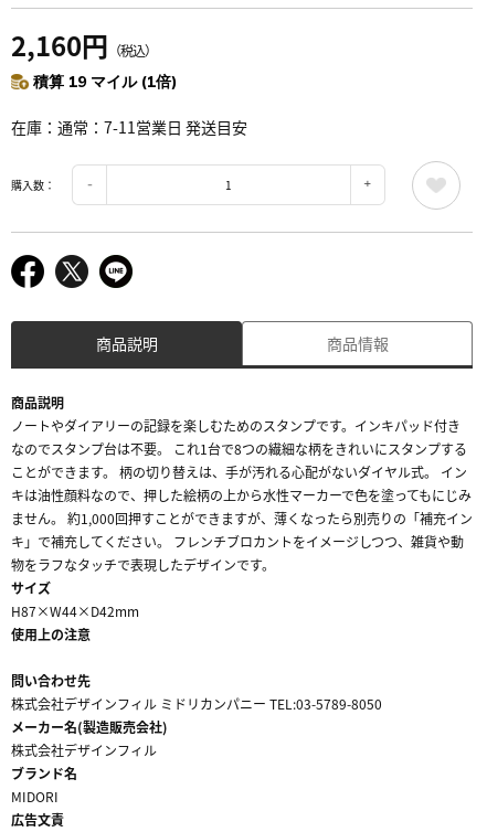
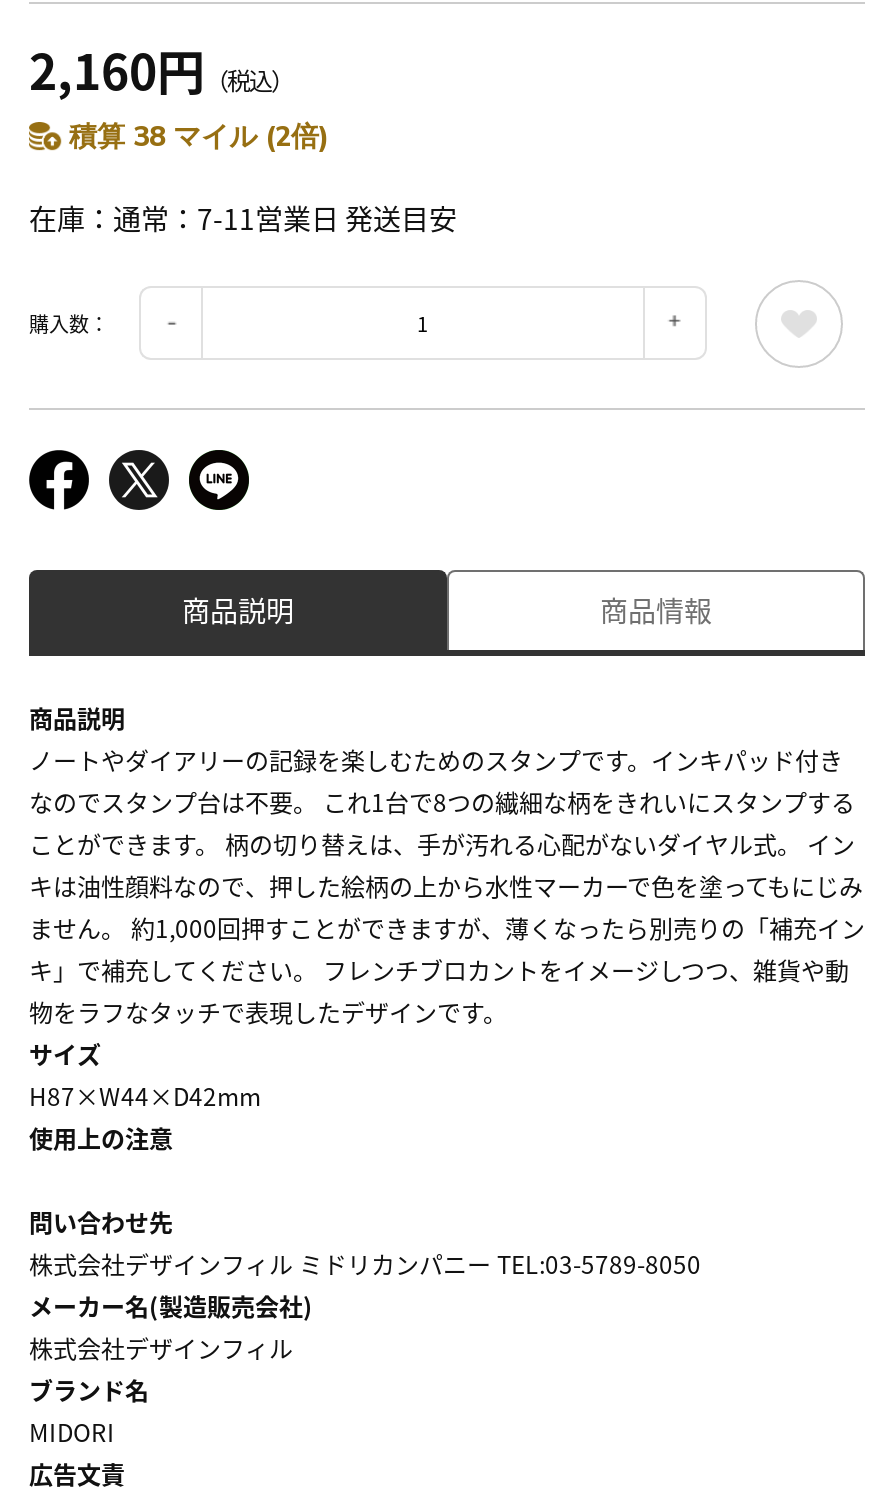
- 積算 19 マイル (1倍)
+ 積算 38 マイル (2倍)
